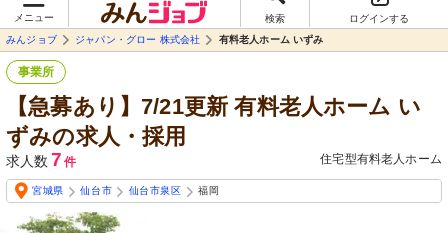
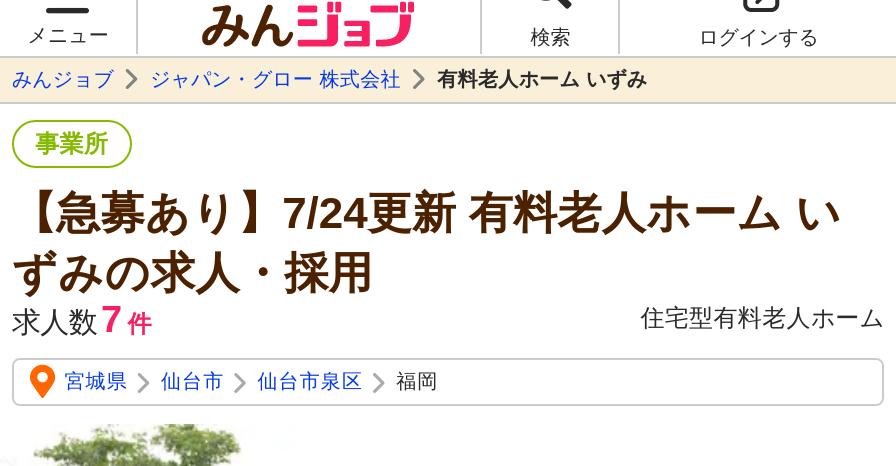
- 【急募あり】7/21更新 有料老人ホーム い
+ 【急募あり】7/24更新 有料老人ホーム い
